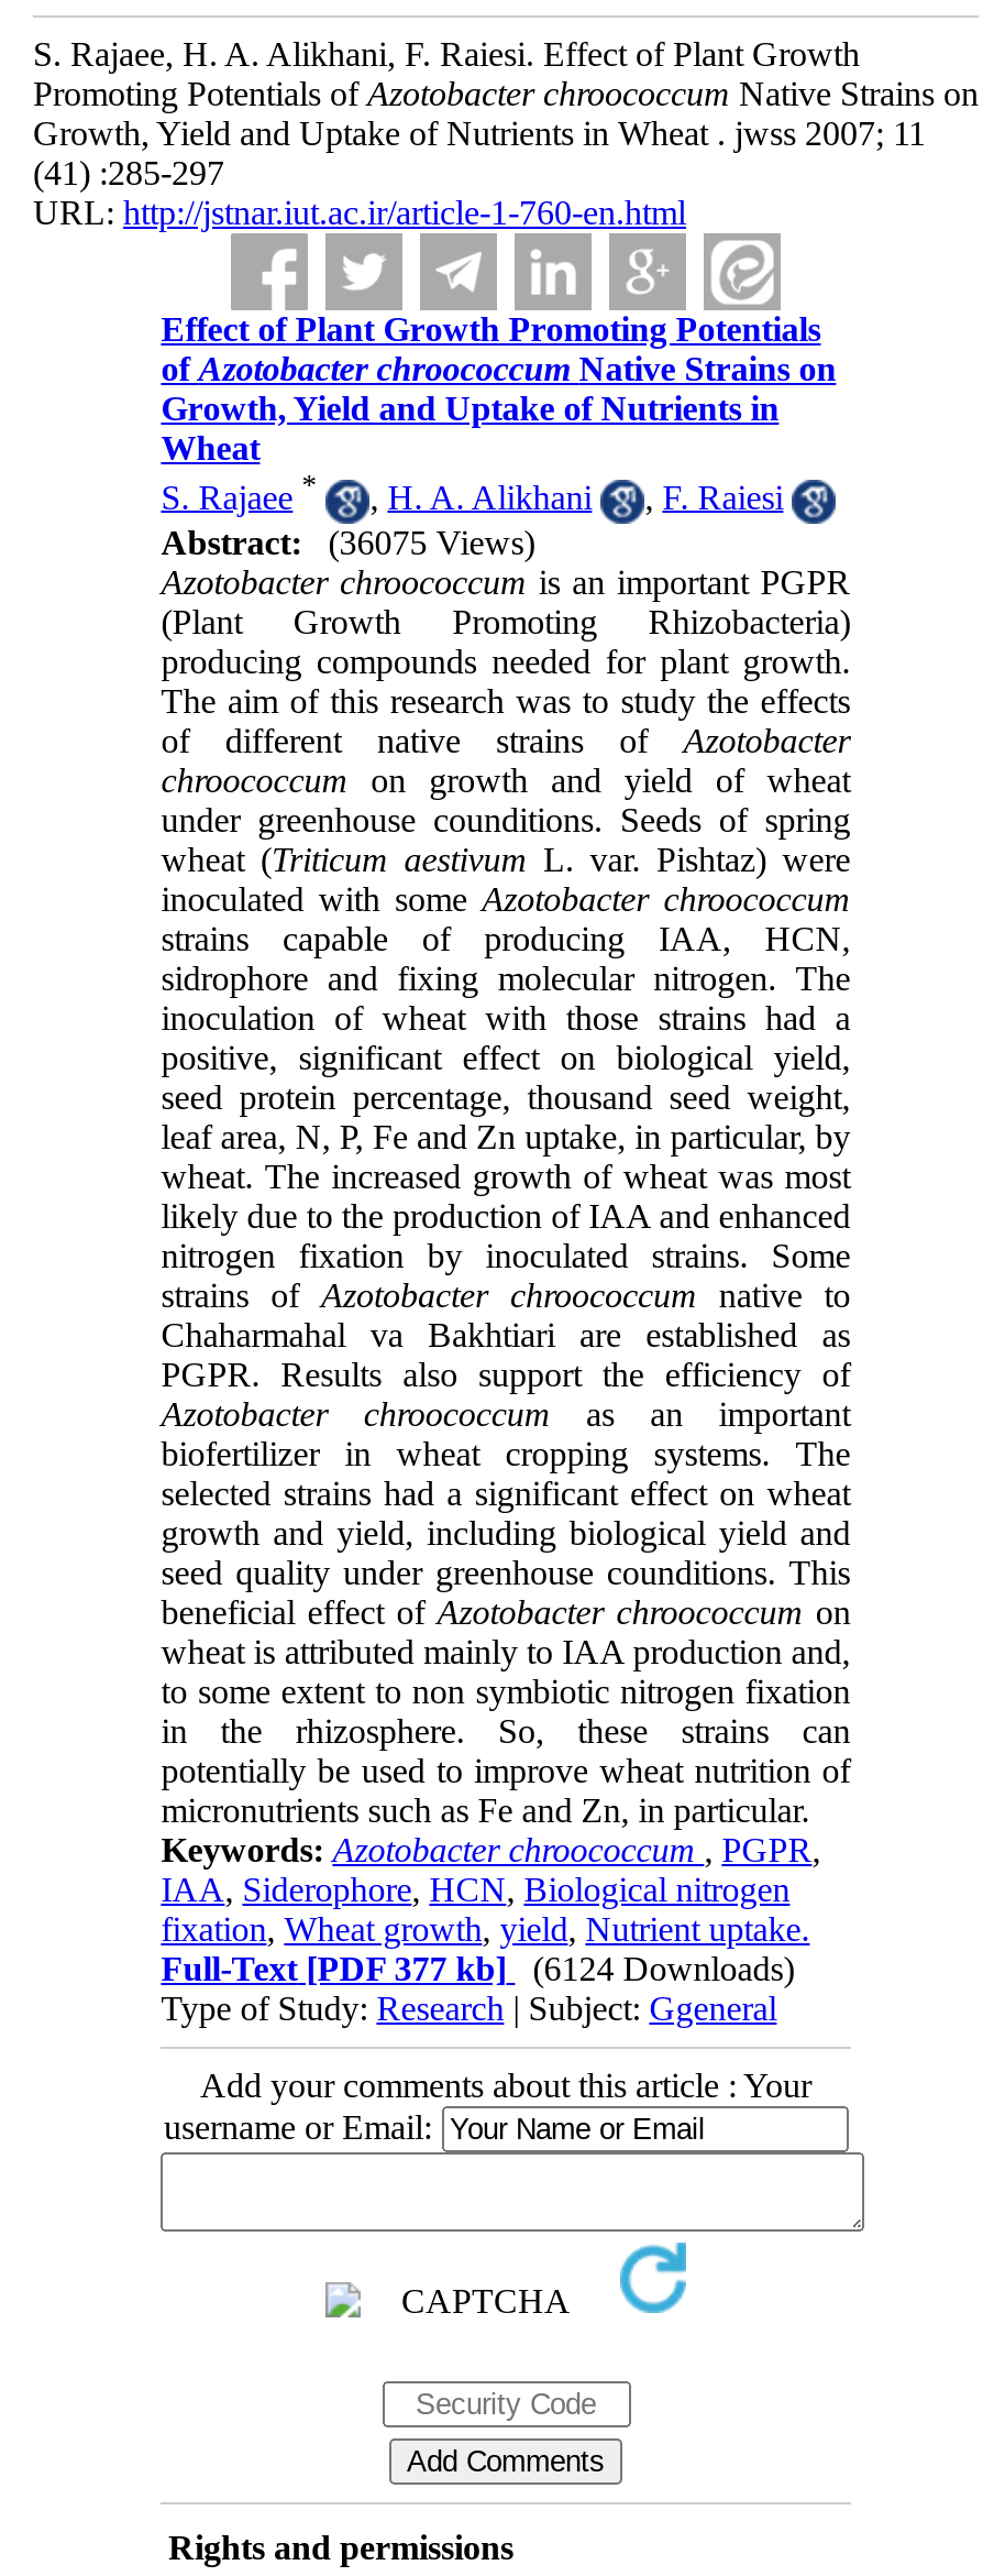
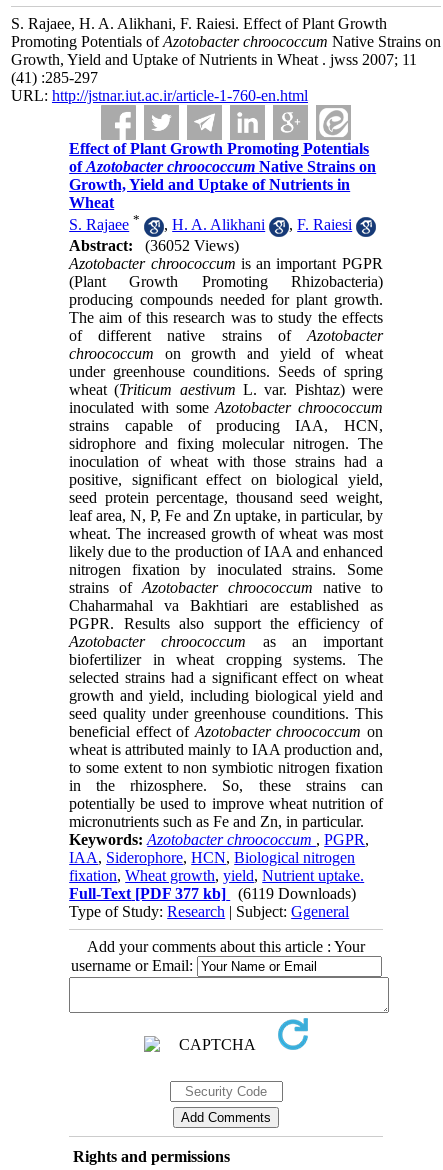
- Abstract: (36075 Views)
+ Abstract: (36052 Views)

- Full-Text [PDF 377 kb] (6124 Downloads)
+ Full-Text [PDF 377 kb] (6119 Downloads)
